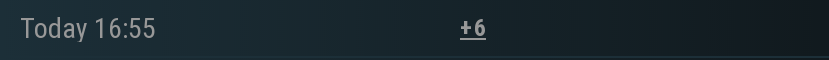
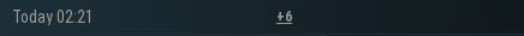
- Today 16:55
+ Today 02:21
